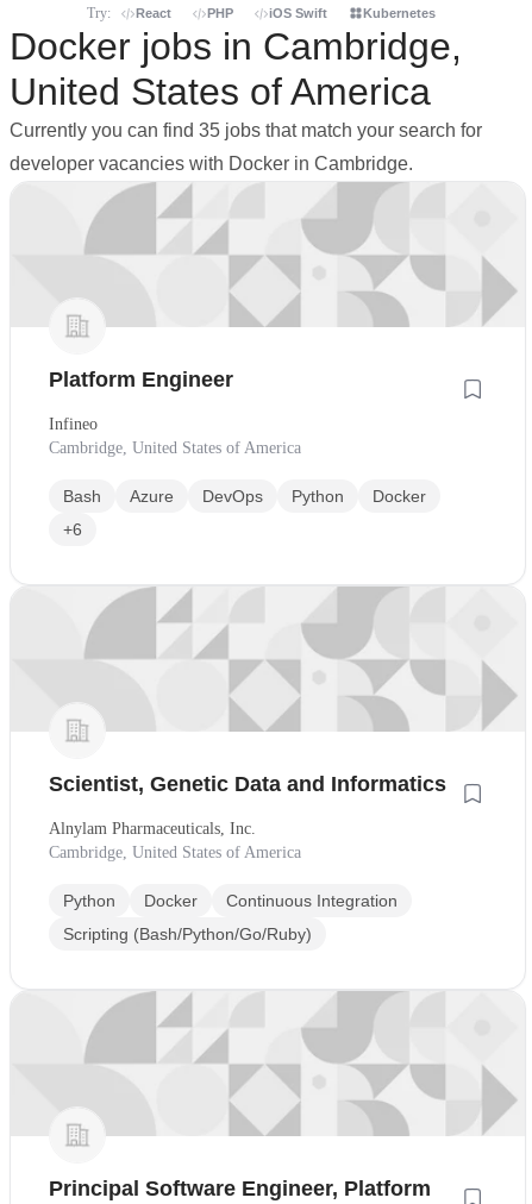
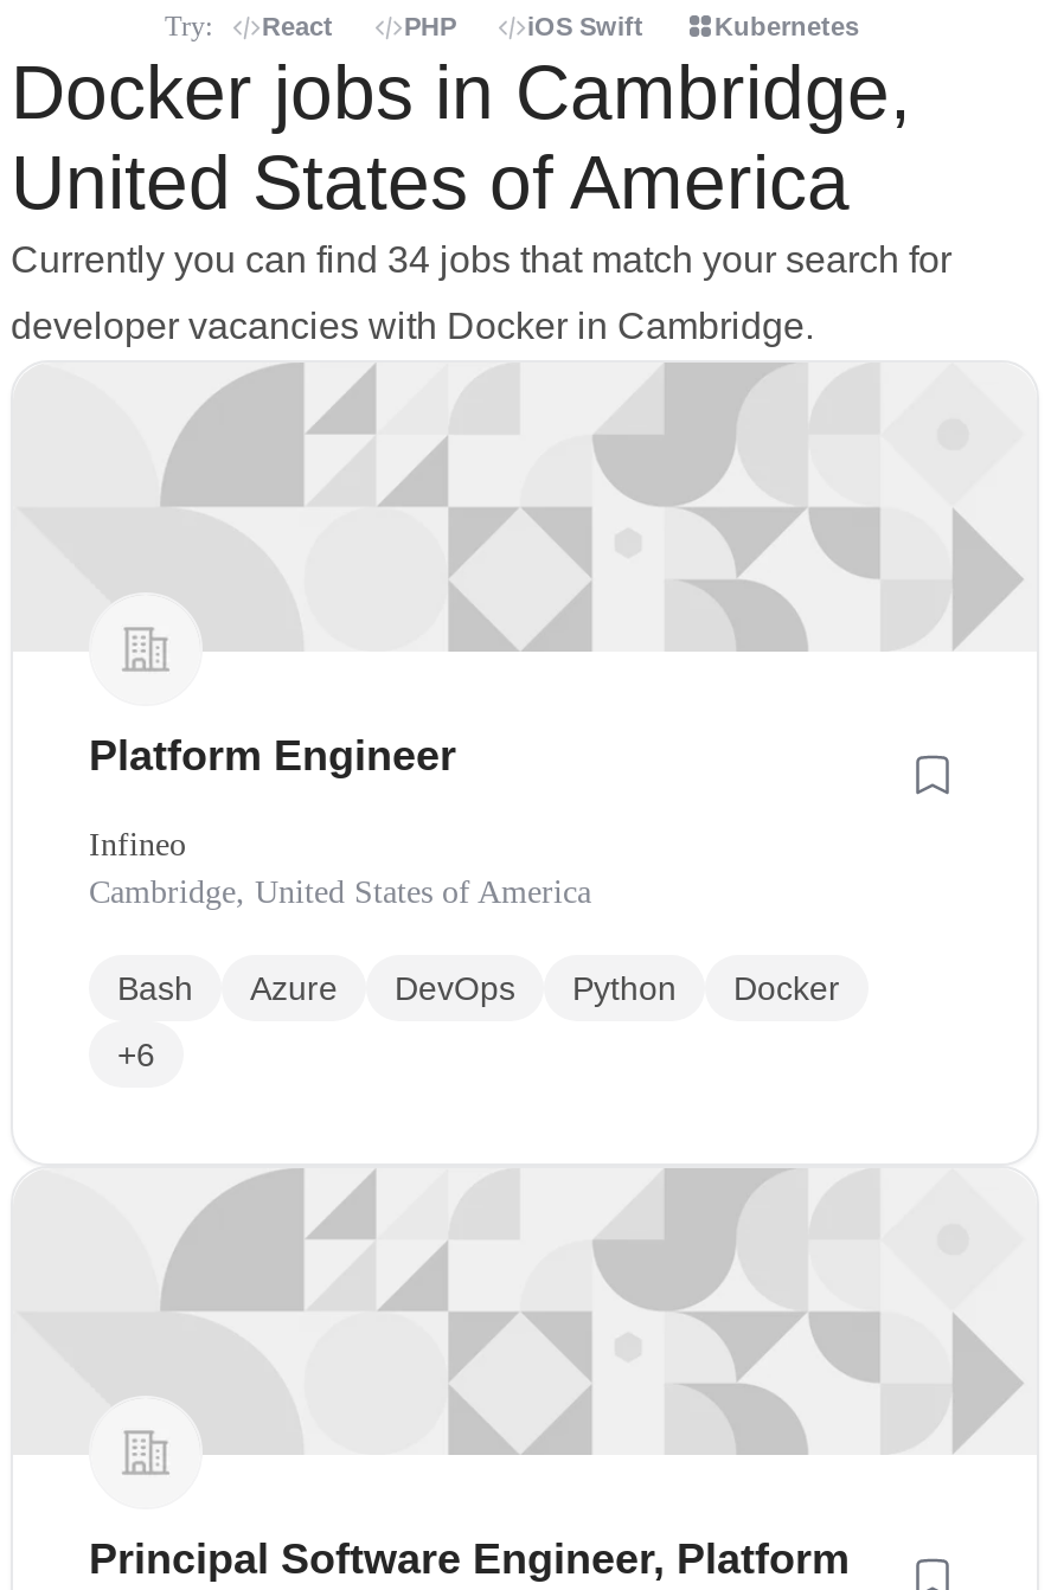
- Currently you can find 35 jobs that match your search for
+ Currently you can find 34 jobs that match your search for

- Scientist, Genetic Data and Informatics
- Alnylam Pharmaceuticals, Inc.
- Cambridge, United States of America
- Python
- Docker
- Continuous Integration
- Scripting (Bash/Python/Go/Ruby)
